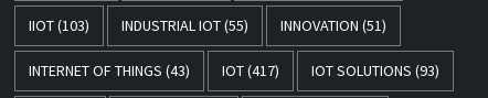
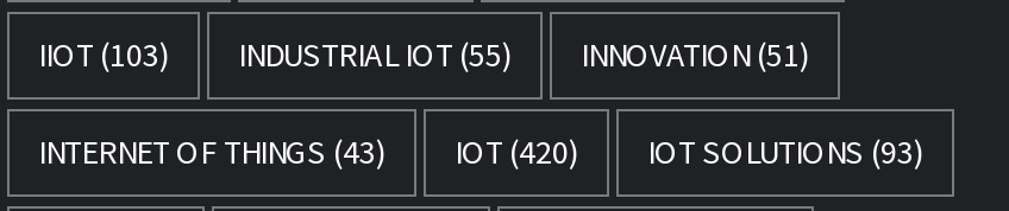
- INTERNET OF THINGS (43) IOT (417) IOT SOLUTIONS (93)
+ INTERNET OF THINGS (43) IOT (420) IOT SOLUTIONS (93)
